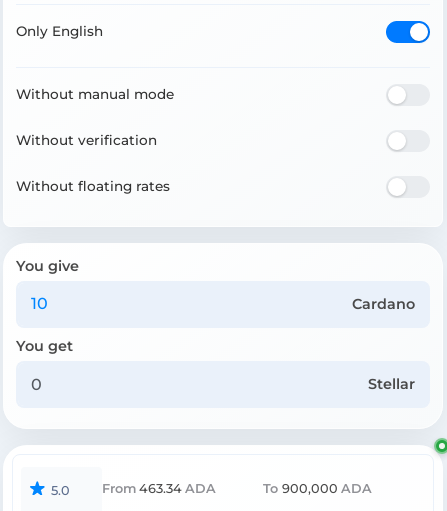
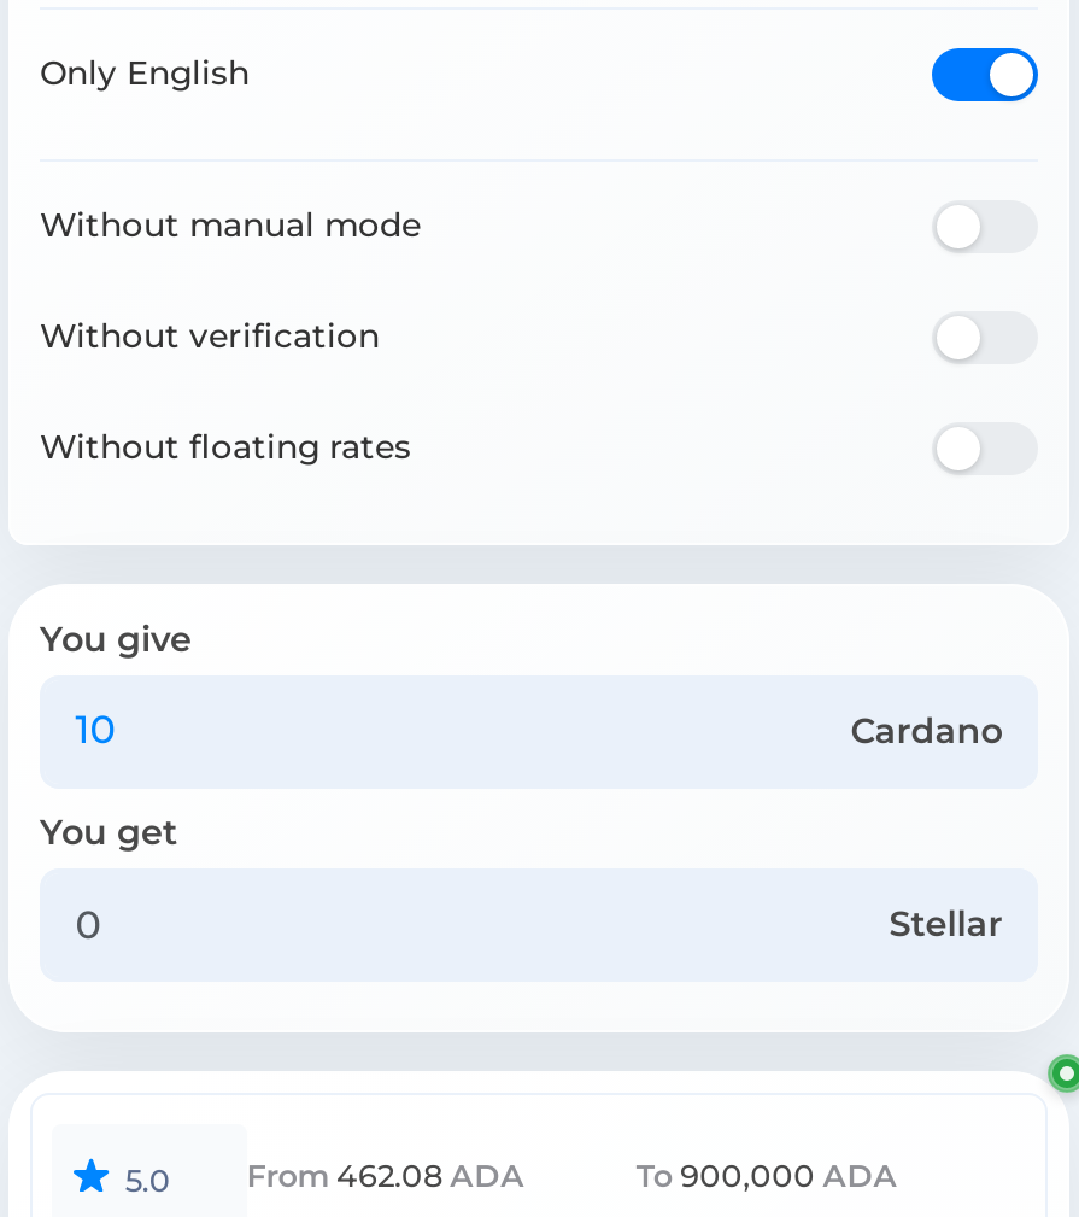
- From 463.34 ADA
+ From 462.08 ADA
